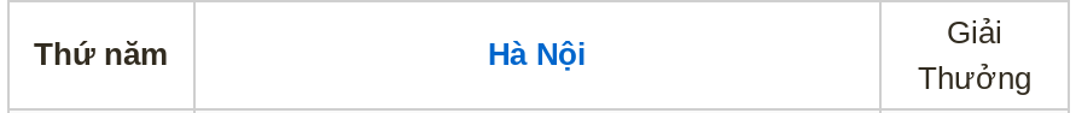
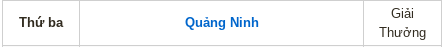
- Thứ năm
- Hà Nội
+ Thứ ba
+ Quảng Ninh
